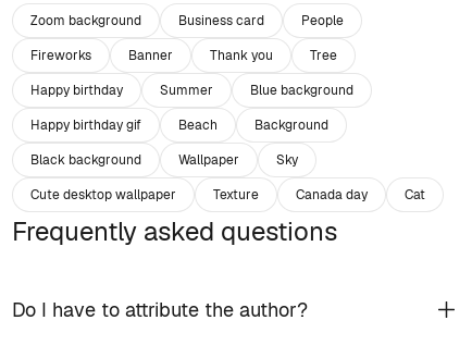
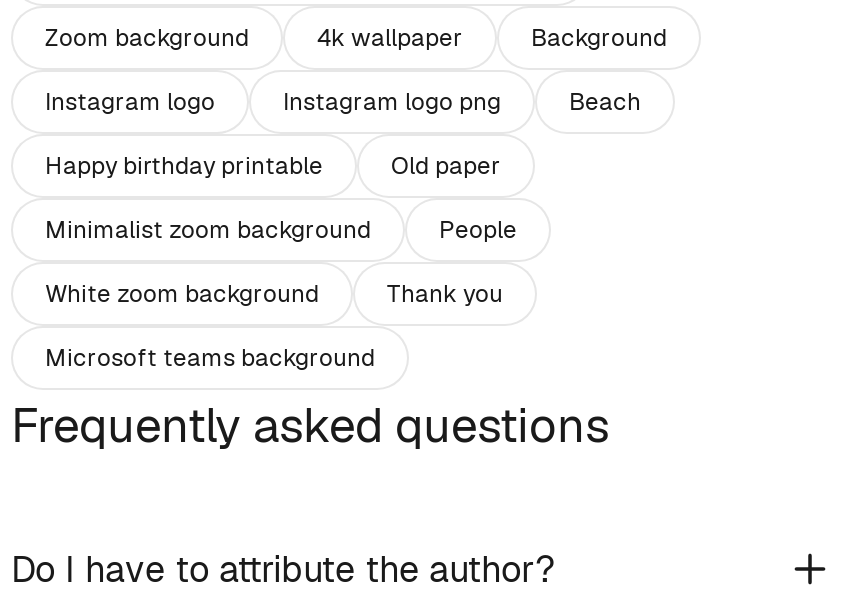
- Business card
+ 4k wallpaper
+ Instagram logo
+ Instagram logo png
+ Happy birthday printable
+ Old paper
+ Minimalist zoom background

moved down: People | Thank you

- Fireworks
- Banner
+ White zoom background

- Tree
- Happy birthday
- Summer
- Blue background
- Happy birthday gif
- Black background
- Wallpaper
- Sky
- Cute desktop wallpaper
- Texture
- Canada day
- Cat
+ Microsoft teams background

moved up: Beach | Background
